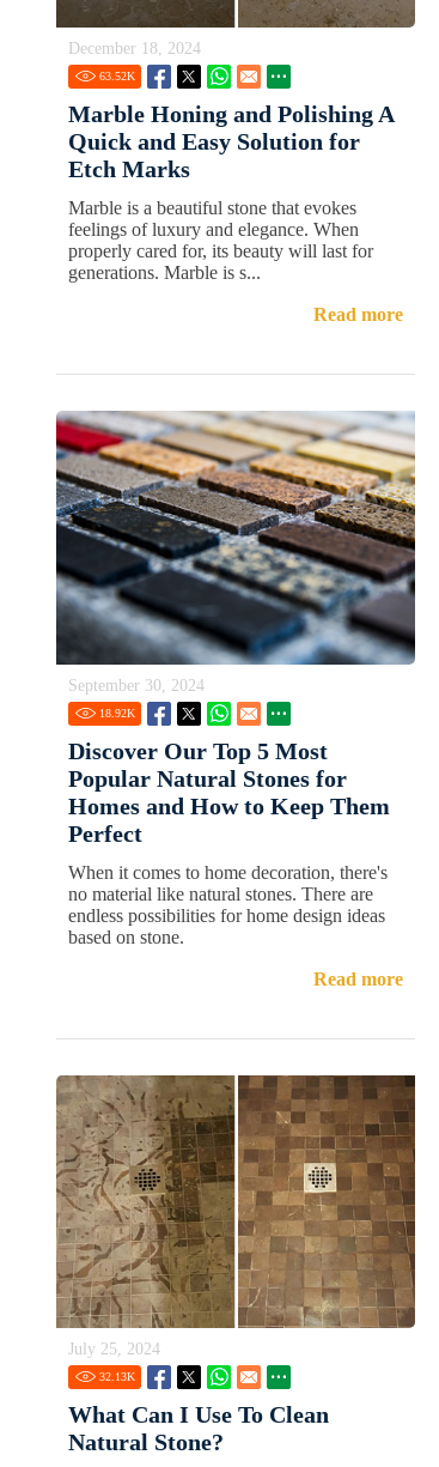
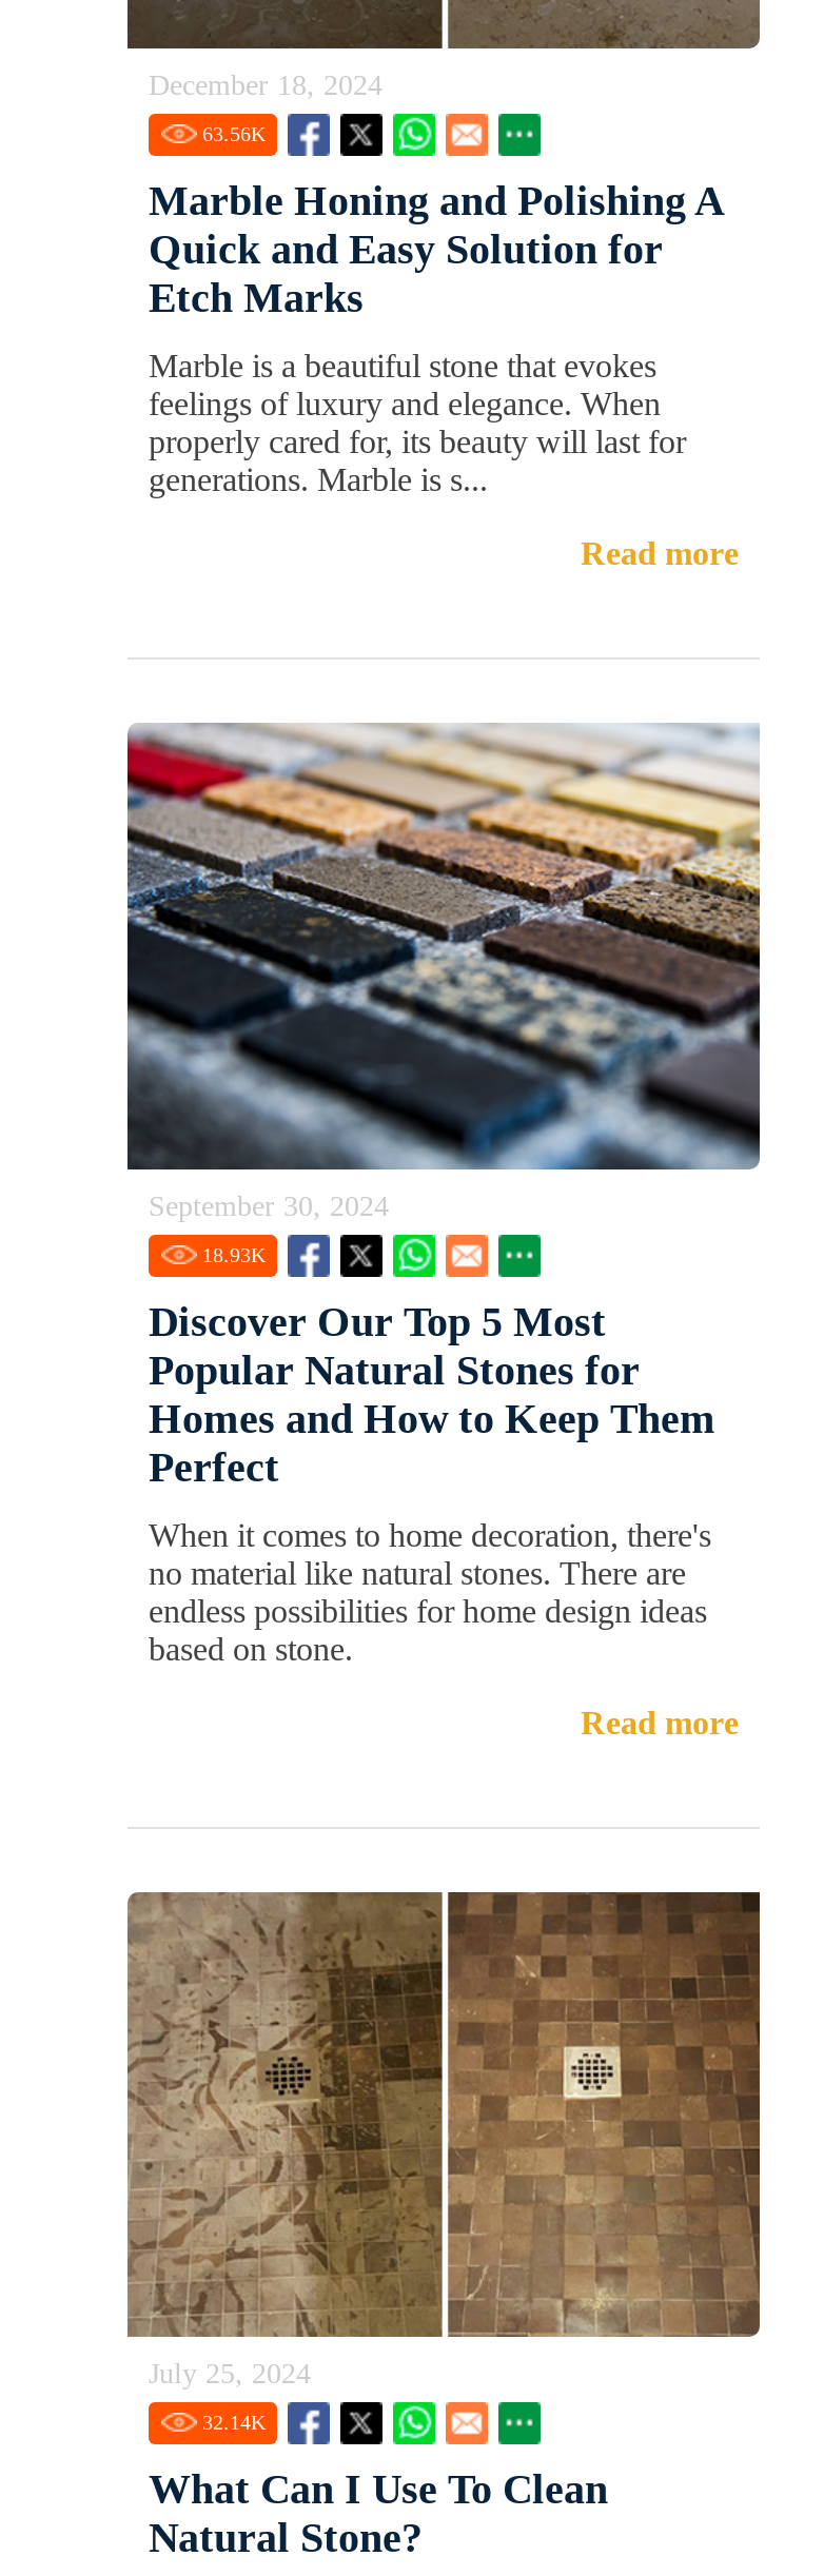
- 63.52K
+ 63.56K

- 18.92K
+ 18.93K

- 32.13K
+ 32.14K
